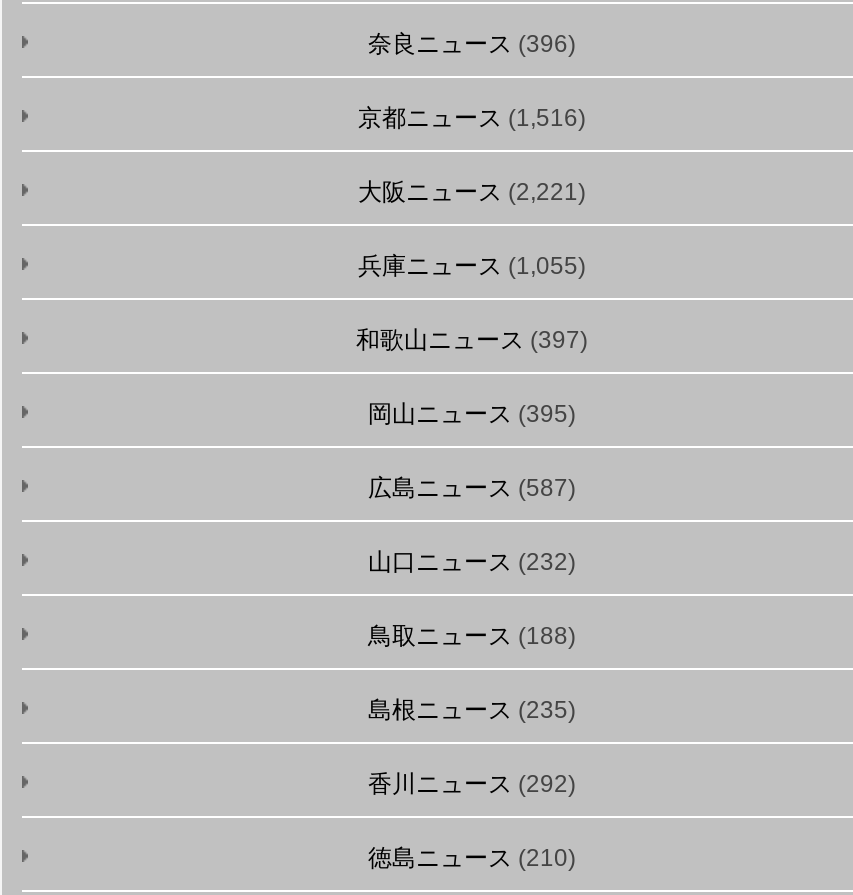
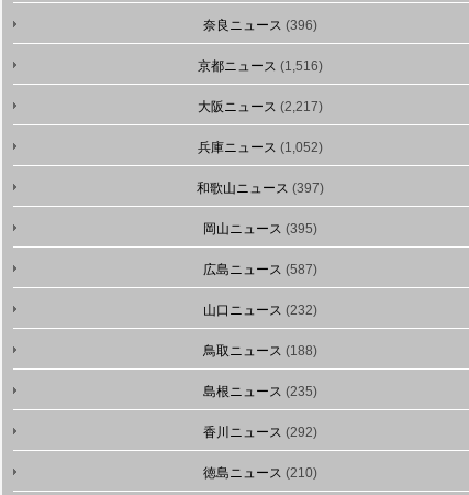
- 大阪ニュース(2,221)
+ 大阪ニュース(2,217)

- 兵庫ニュース(1,055)
+ 兵庫ニュース(1,052)
